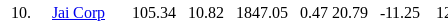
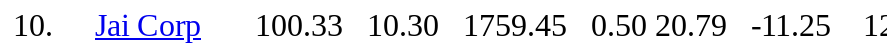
- 105.34
+ 100.33

- 10.82
+ 10.30

- 1847.05
+ 1759.45

- 0.47 20.79
+ 0.50 20.79
